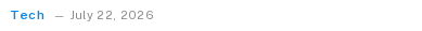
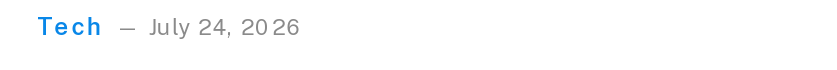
- Tech July 22, 2026
+ Tech July 24, 2026
